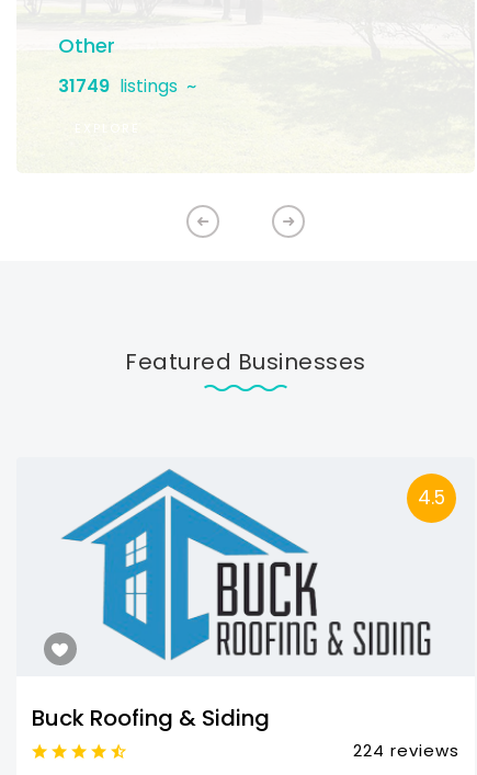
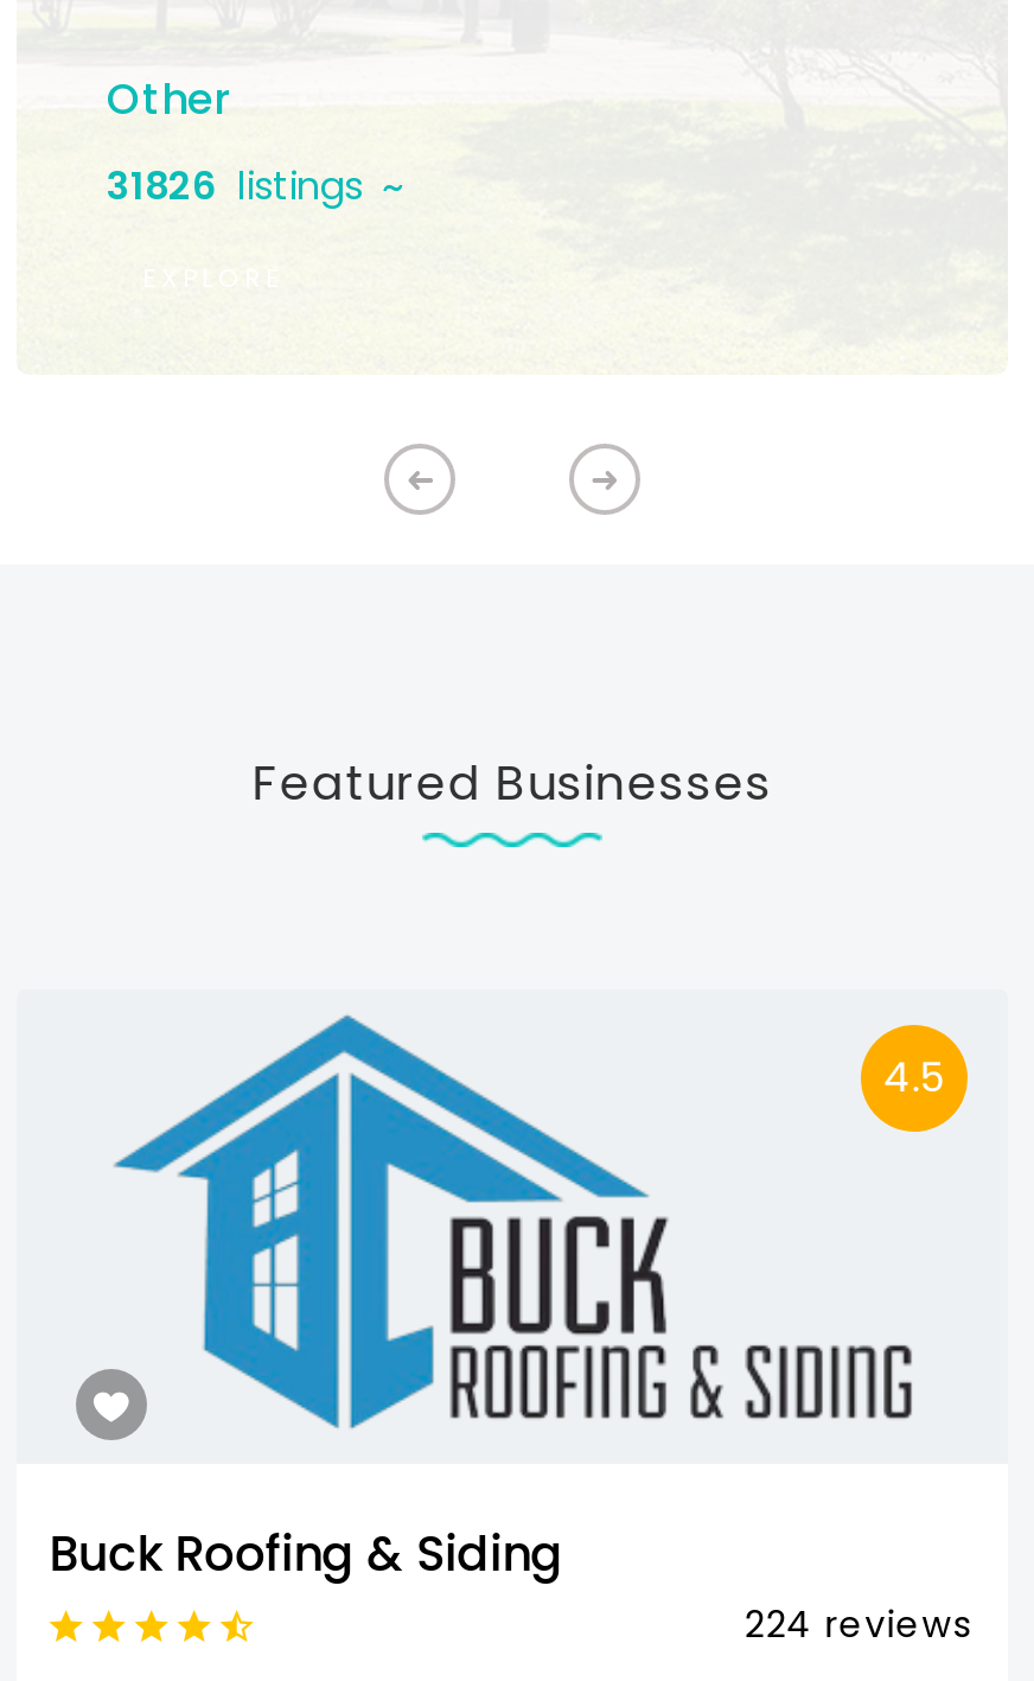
- 31749 listings
+ 31826 listings
